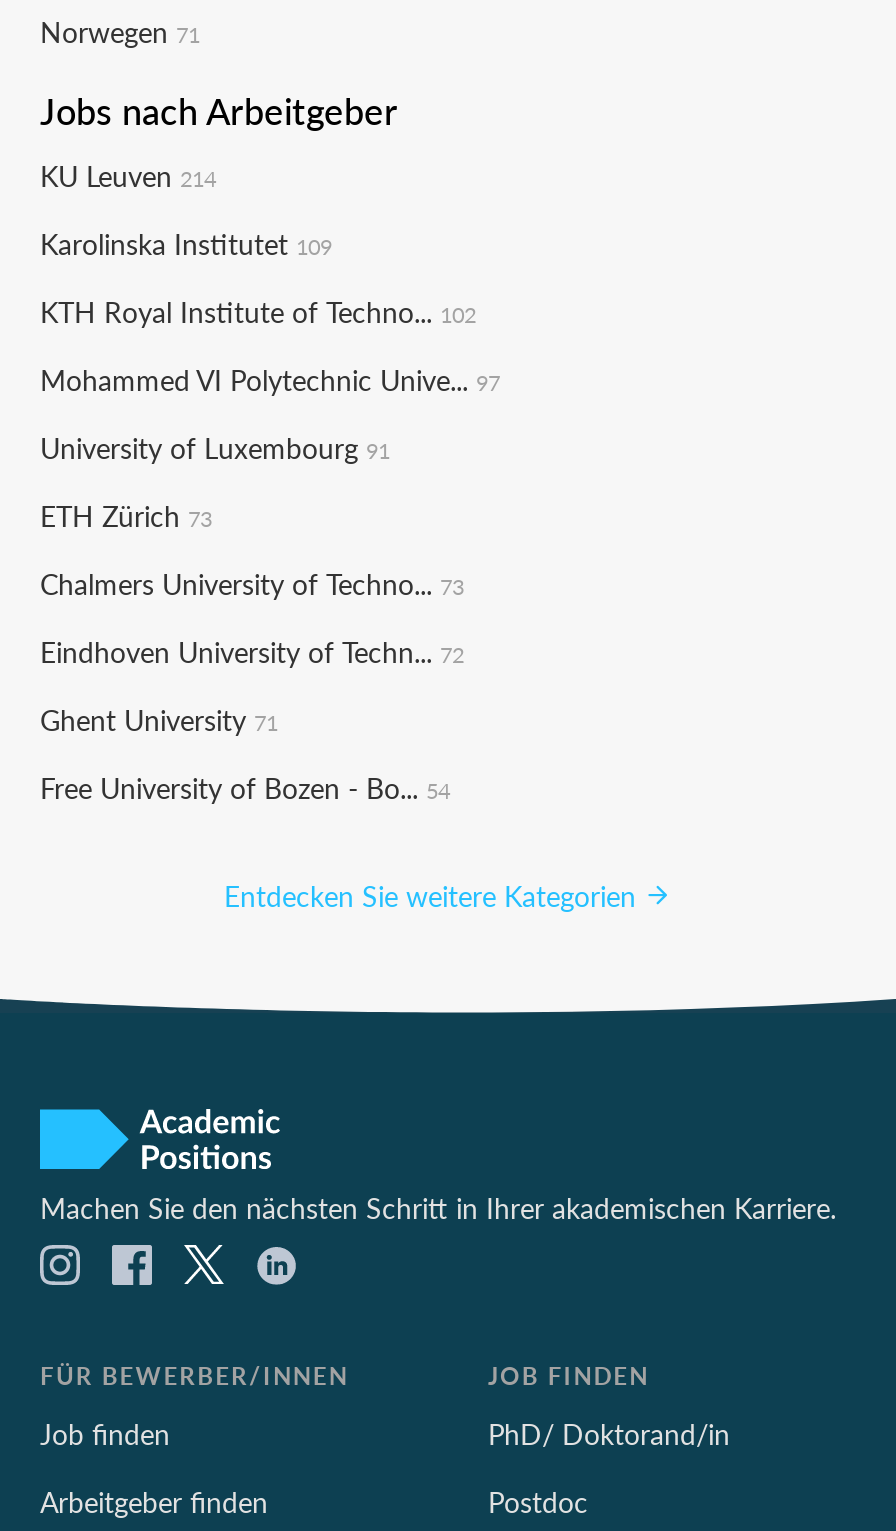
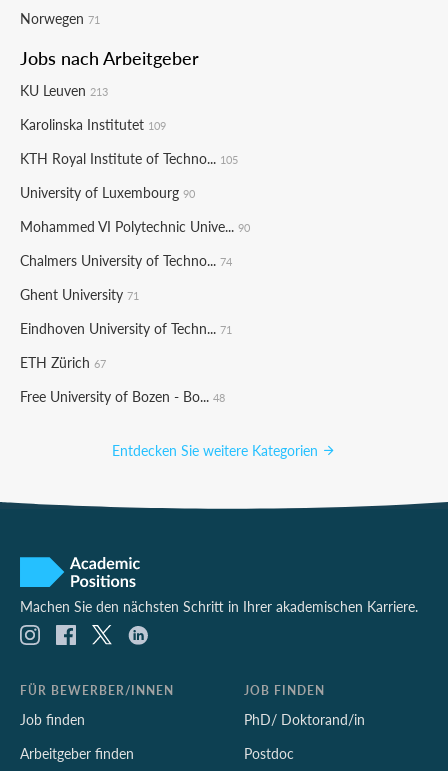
- KU Leuven 214
+ KU Leuven 213

- KTH Royal Institute of Techno... 102
- Mohammed VI Polytechnic Unive... 97
- University of Luxembourg 91
- ETH Zürich 73
- Chalmers University of Techno... 73
- Eindhoven University of Techn... 72
+ KTH Royal Institute of Techno... 105
+ University of Luxembourg 90
+ Mohammed VI Polytechnic Unive... 90
+ Chalmers University of Techno... 74

moved up: Ghent University 71

- Free University of Bozen - Bo... 54
+ Eindhoven University of Techn... 71
+ ETH Zürich 67
+ Free University of Bozen - Bo... 48
